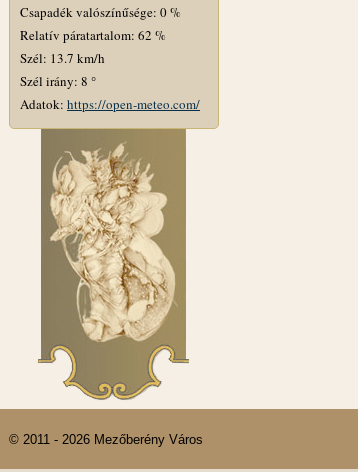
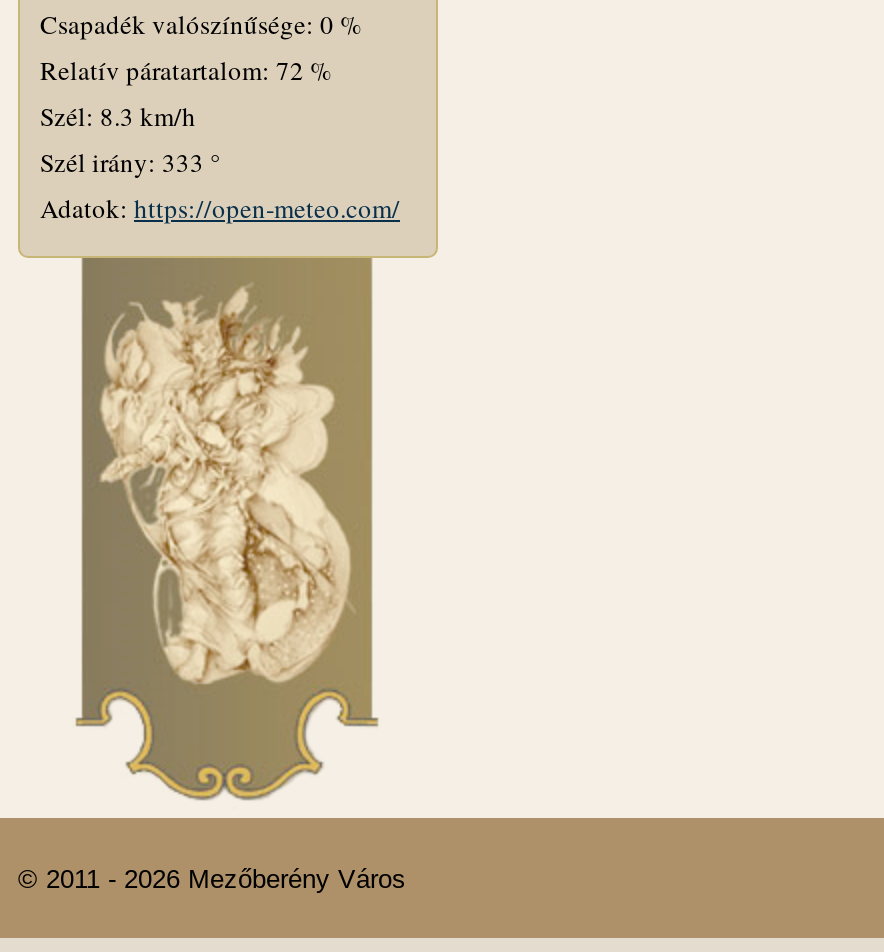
- Relatív páratartalom: 62 %
+ Relatív páratartalom: 72 %

- Szél: 13.7 km/h
+ Szél: 8.3 km/h

- Szél irány: 8 °
+ Szél irány: 333 °
